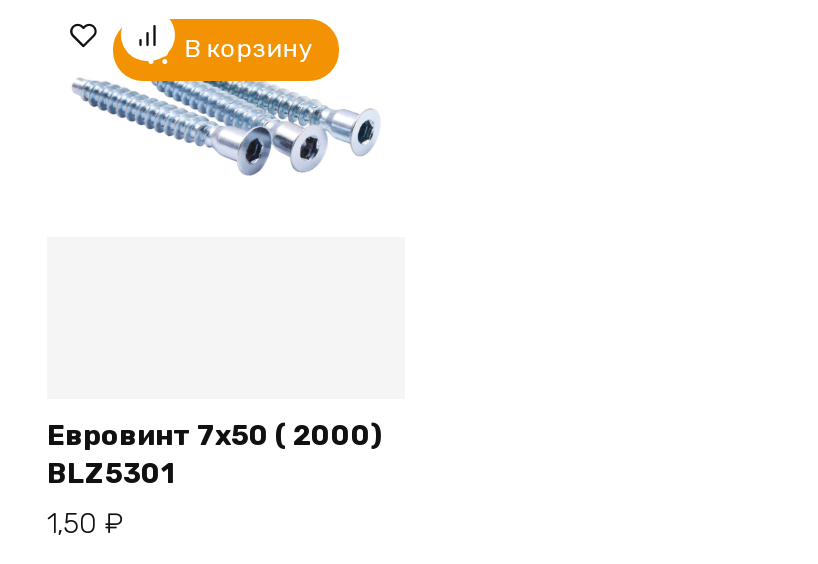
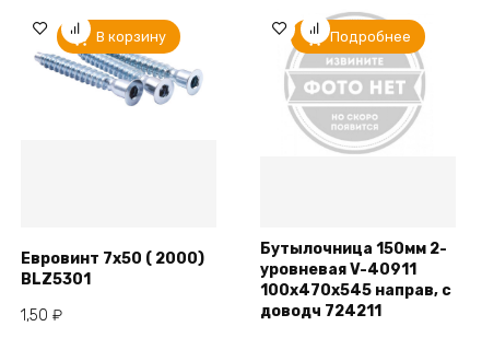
+ [image]
+ Подробнее

+ Бутылочница 150мм 2-
+ уровневая V-40911
+ 100х470х545 направ, с
+ доводч 724211
